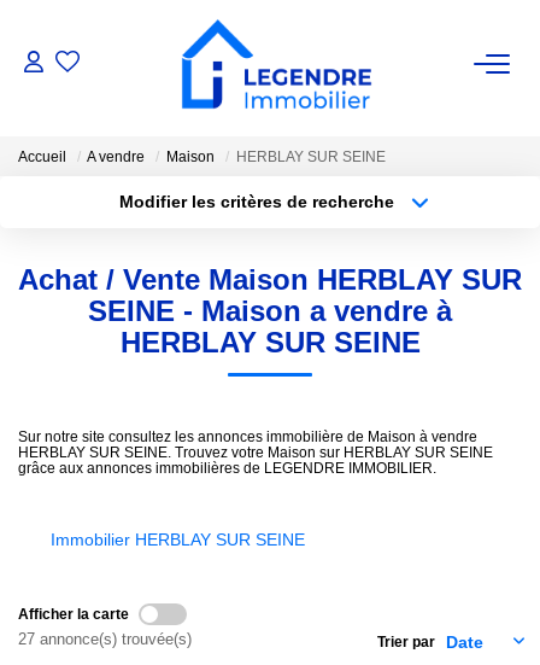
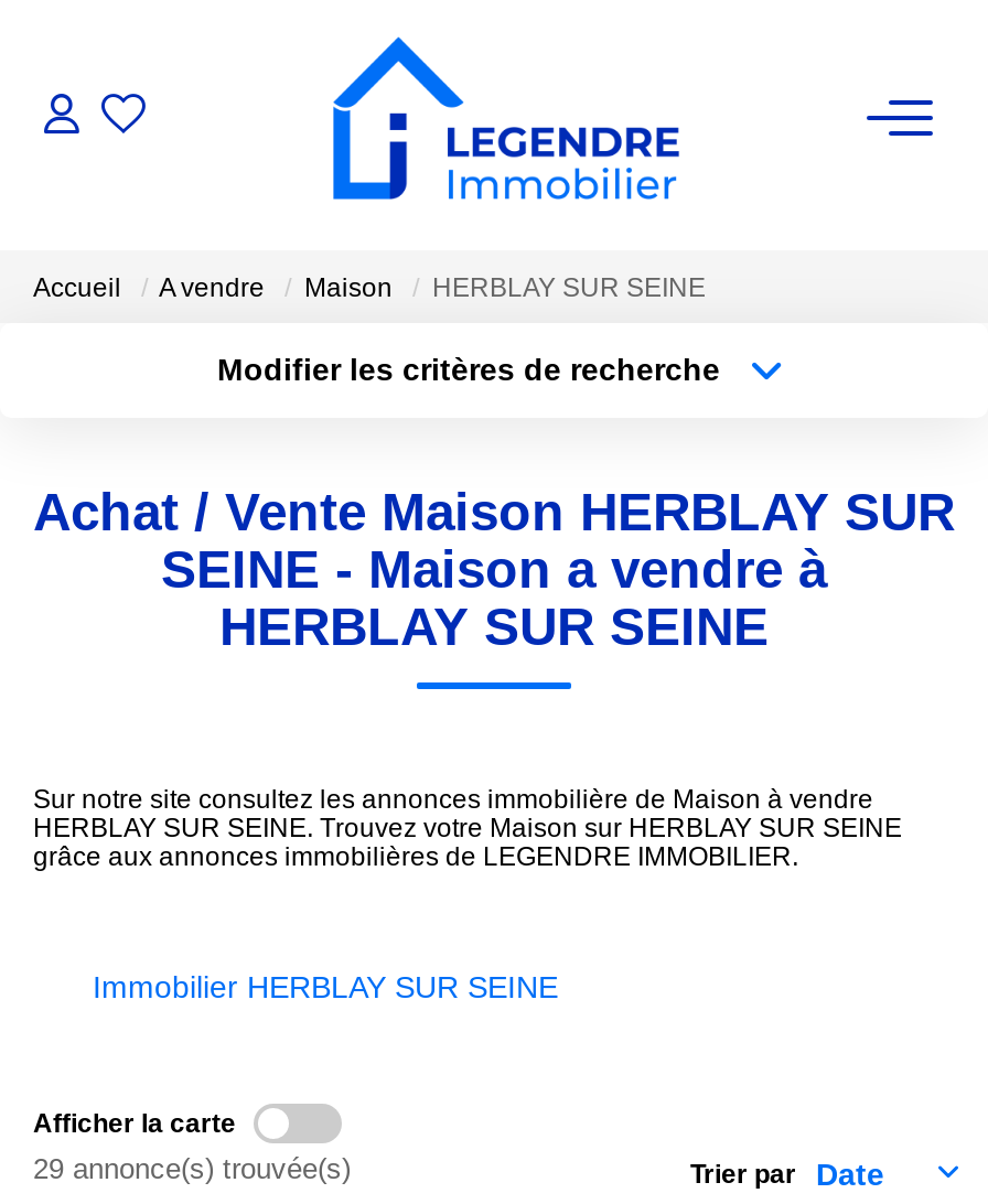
- 27 annonce(s) trouvée(s)
+ 29 annonce(s) trouvée(s)
